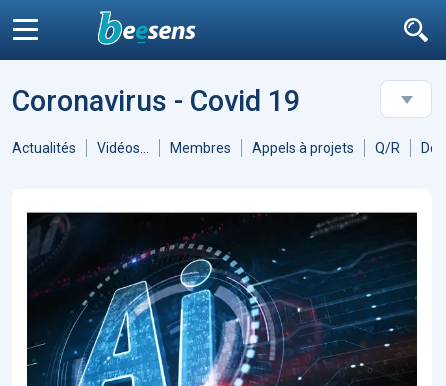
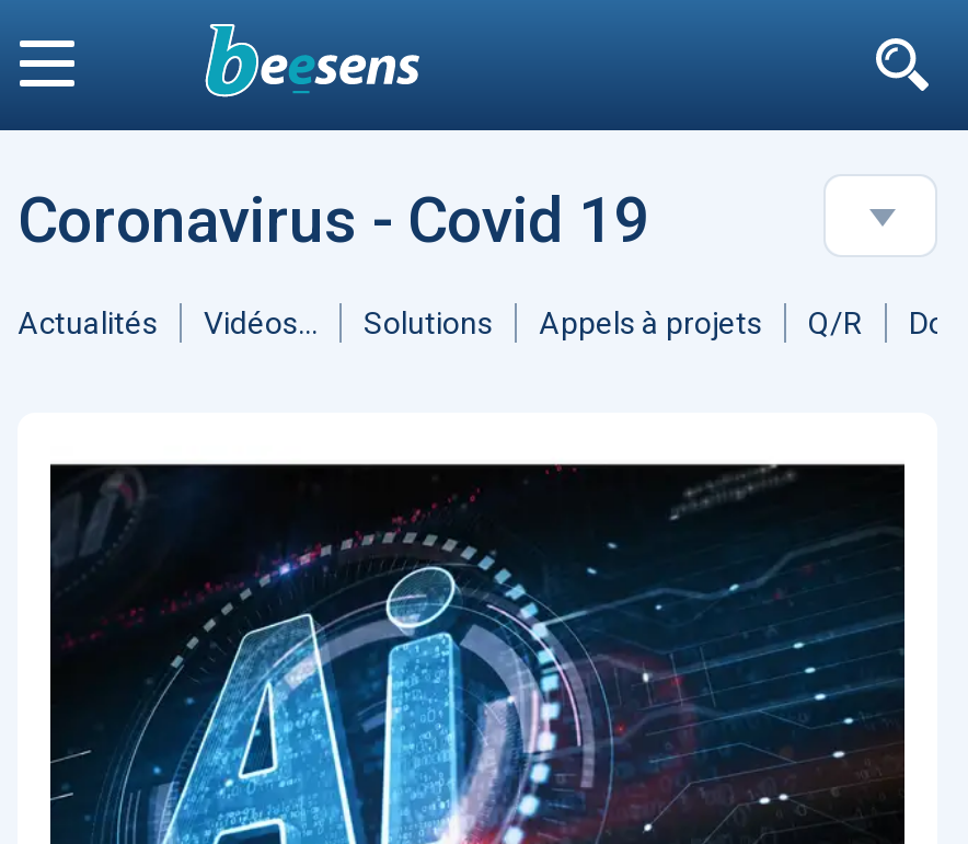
- Membres
+ Solutions
